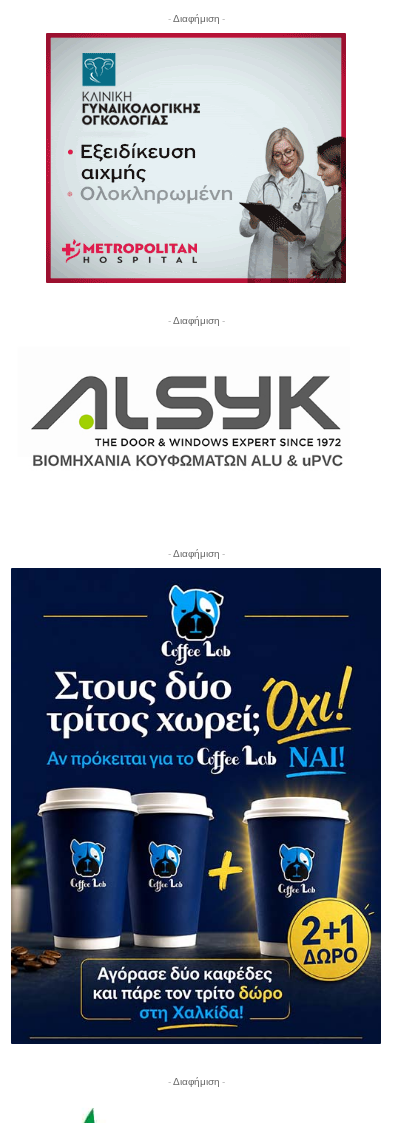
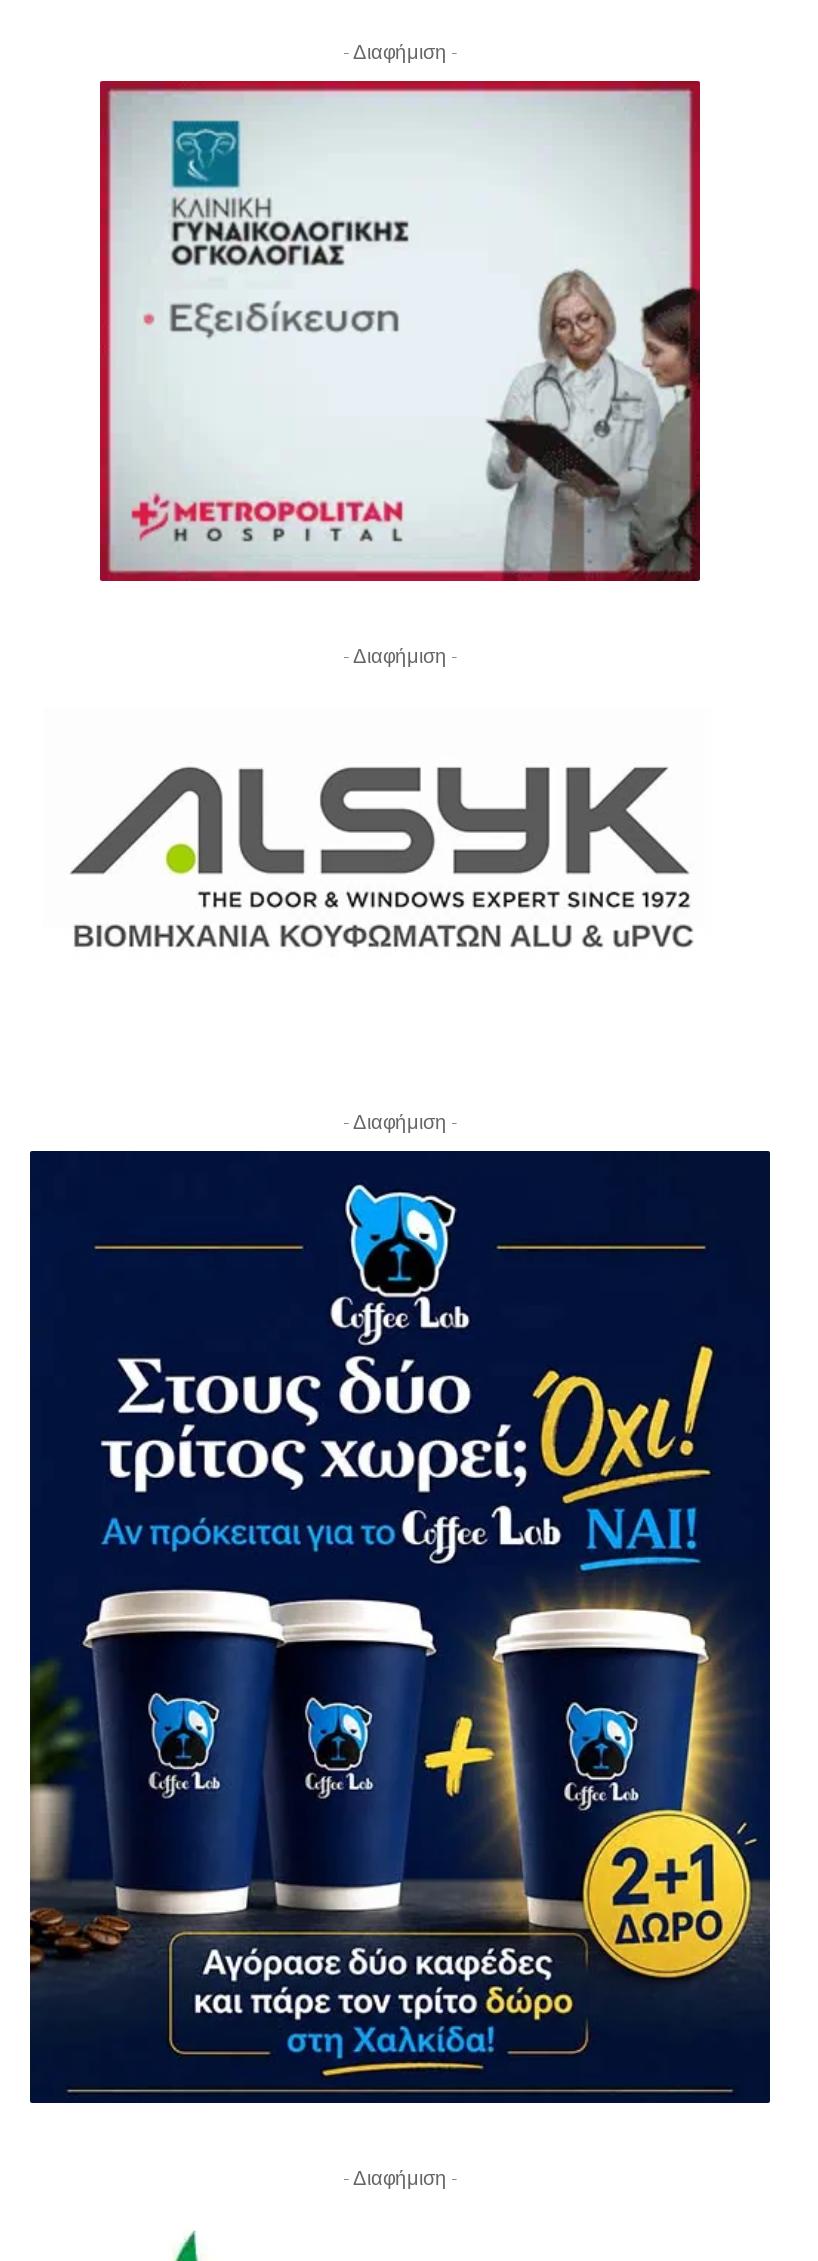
- [image]
